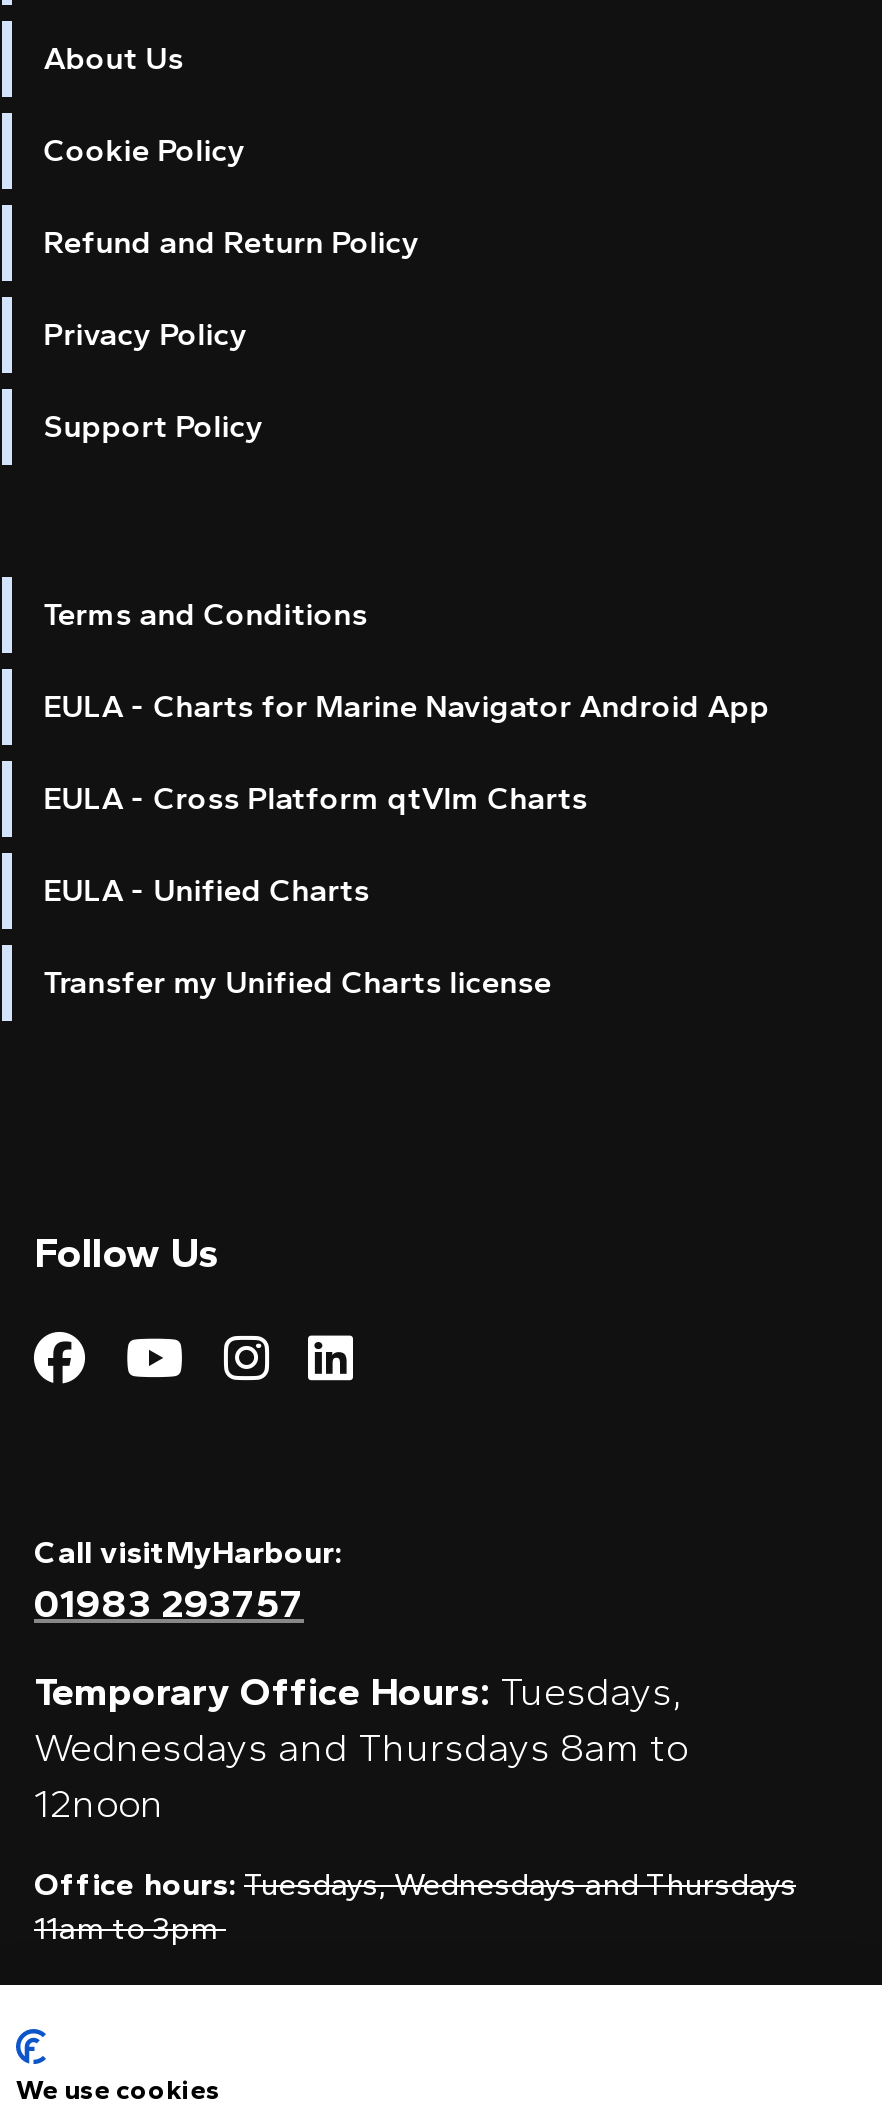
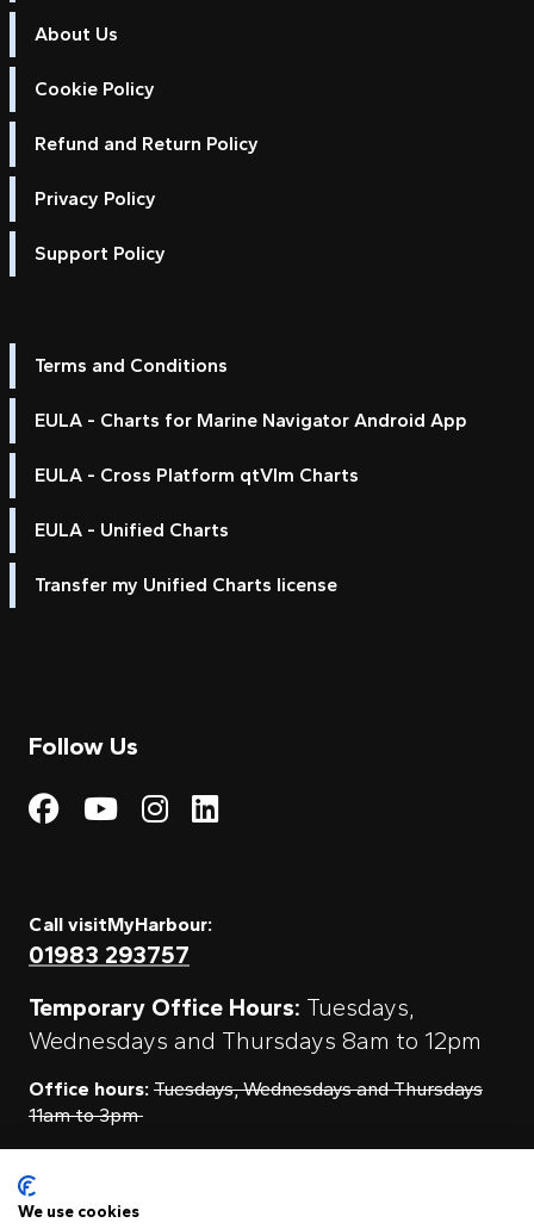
- Wednesdays and Thursdays 8am to
- 12noon
+ Wednesdays and Thursdays 8am to 12pm
